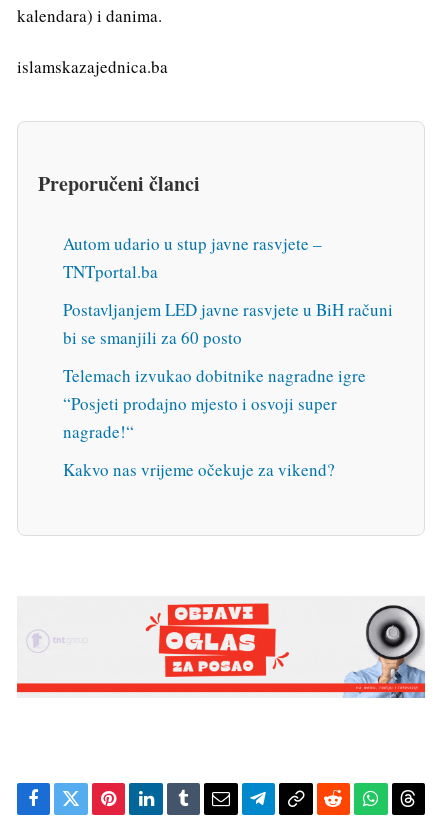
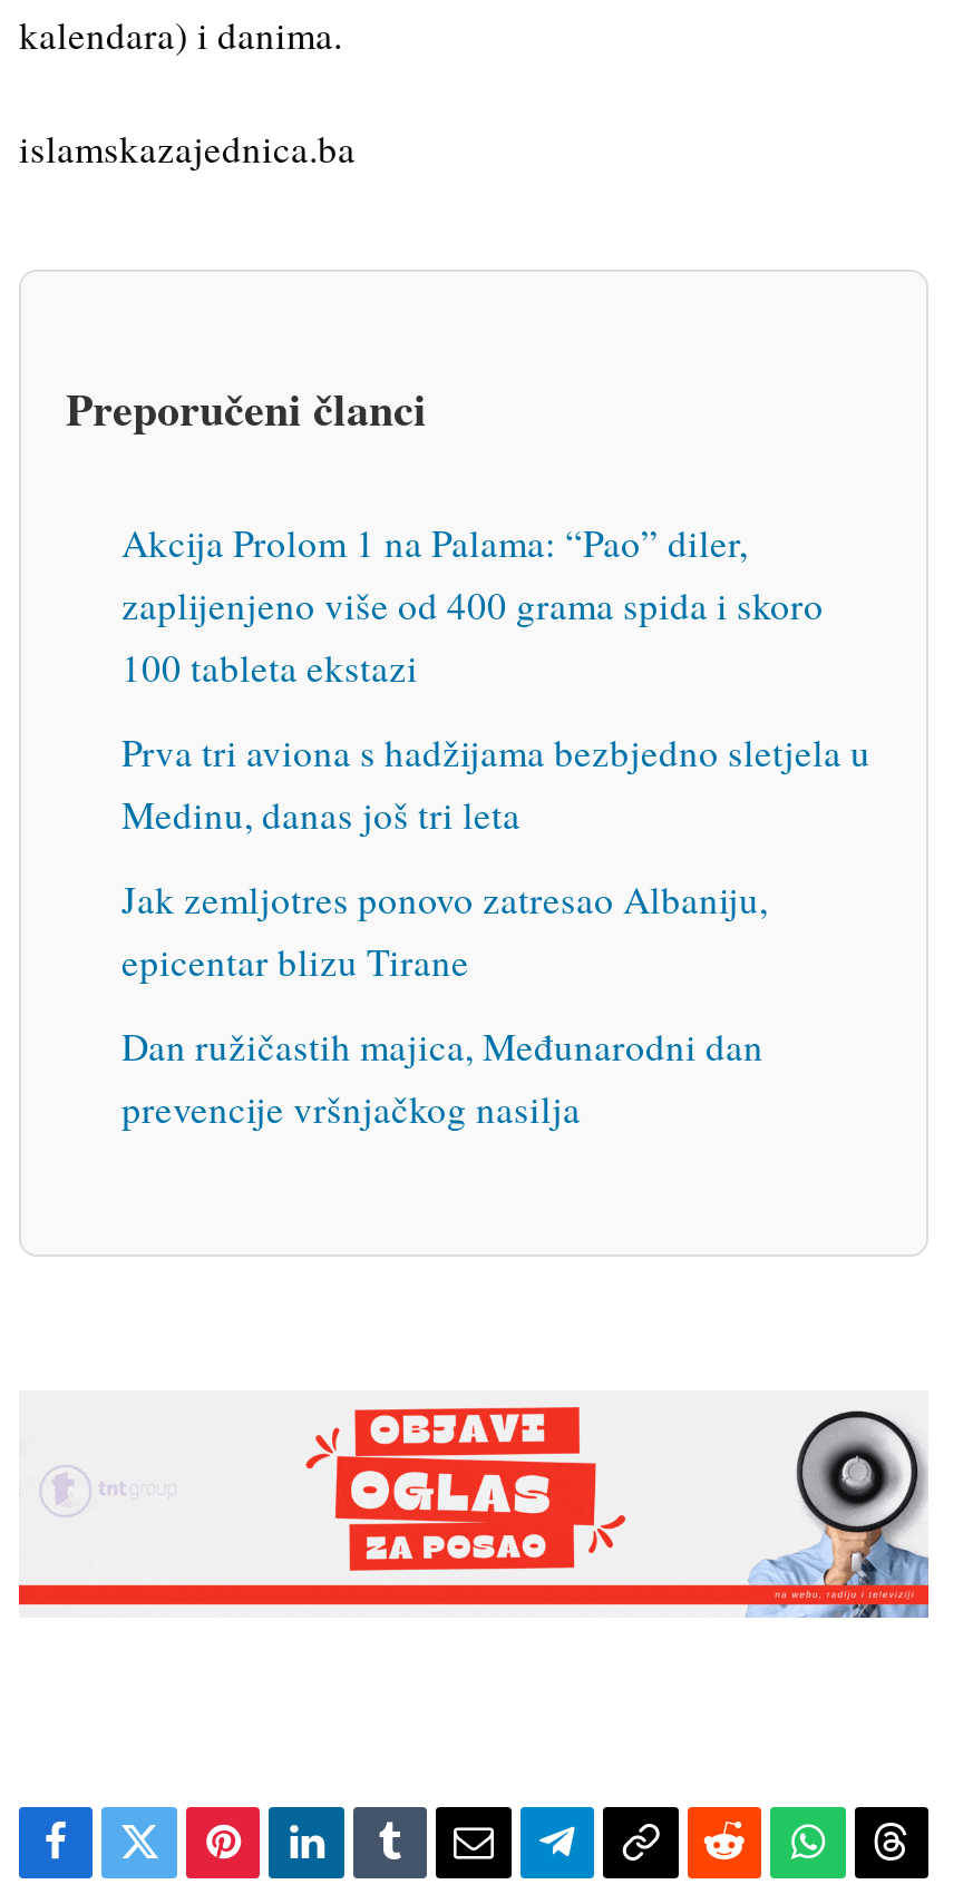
- Autom udario u stup javne rasvjete –
- TNTportal.ba
+ Akcija Prolom 1 na Palama: “Pao” diler,
+ zaplijenjeno više od 400 grama spida i skoro
+ 100 tableta ekstazi

- Postavljanjem LED javne rasvjete u BiH računi
- bi se smanjili za 60 posto
+ Prva tri aviona s hadžijama bezbjedno sletjela u
+ Medinu, danas još tri leta

- Telemach izvukao dobitnike nagradne igre
- “Posjeti prodajno mjesto i osvoji super
- nagrade!“
+ Jak zemljotres ponovo zatresao Albaniju,
+ epicentar blizu Tirane

- Kakvo nas vrijeme očekuje za vikend?
+ Dan ružičastih majica, Međunarodni dan
+ prevencije vršnjačkog nasilja
